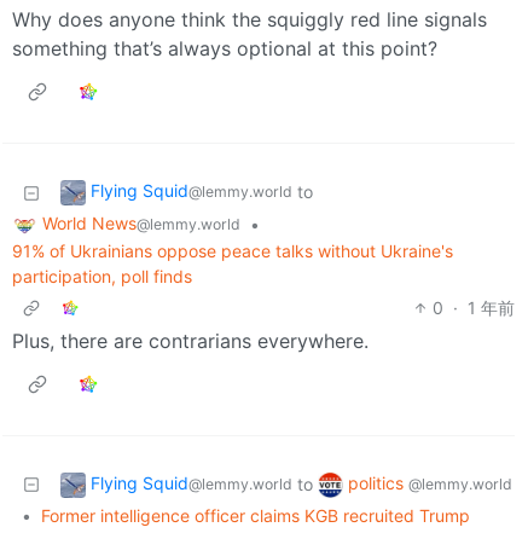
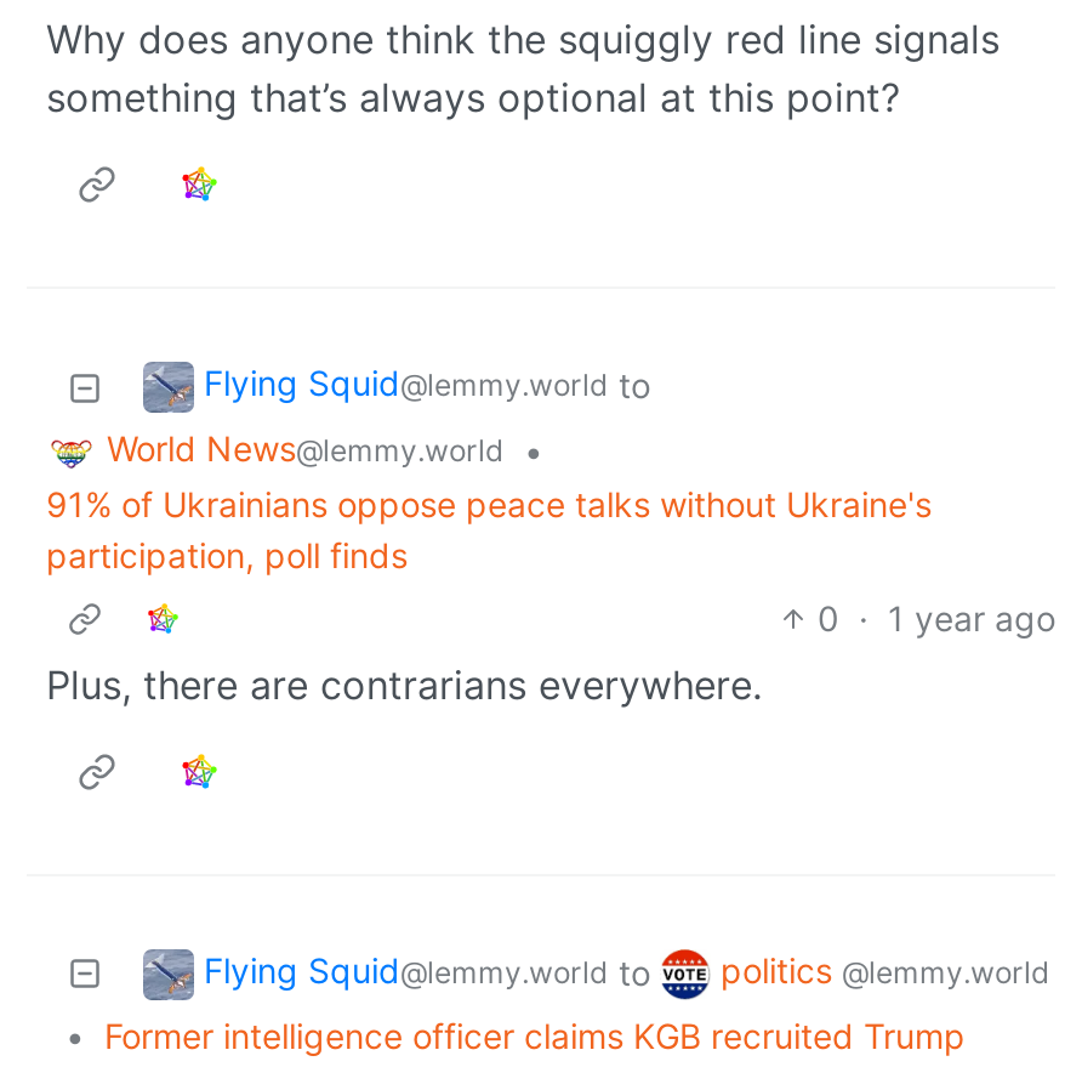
- 0 · 1 年前
+ 0 · 1 year ago
